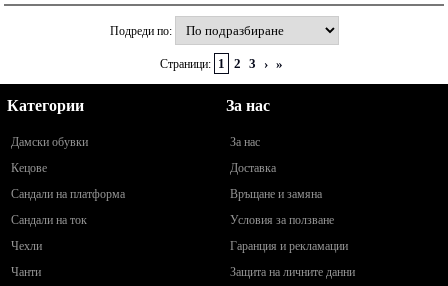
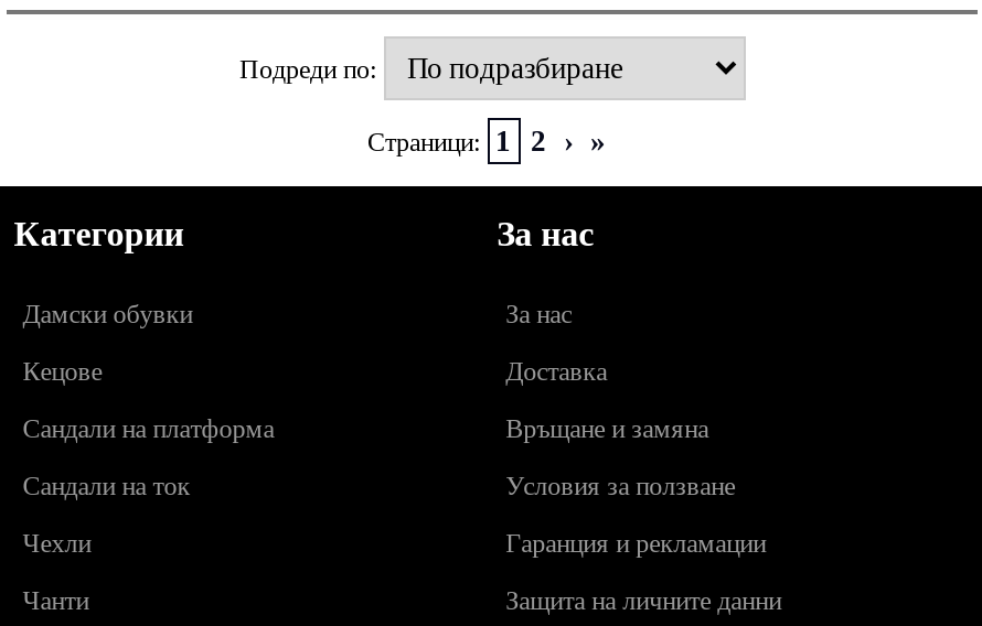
- Страници: 1 2 3 › »
+ Страници: 1 2 › »
